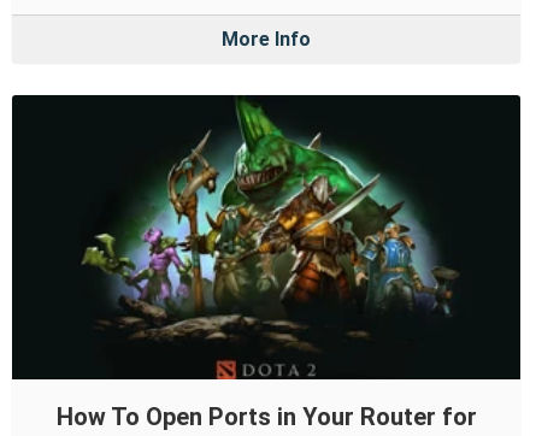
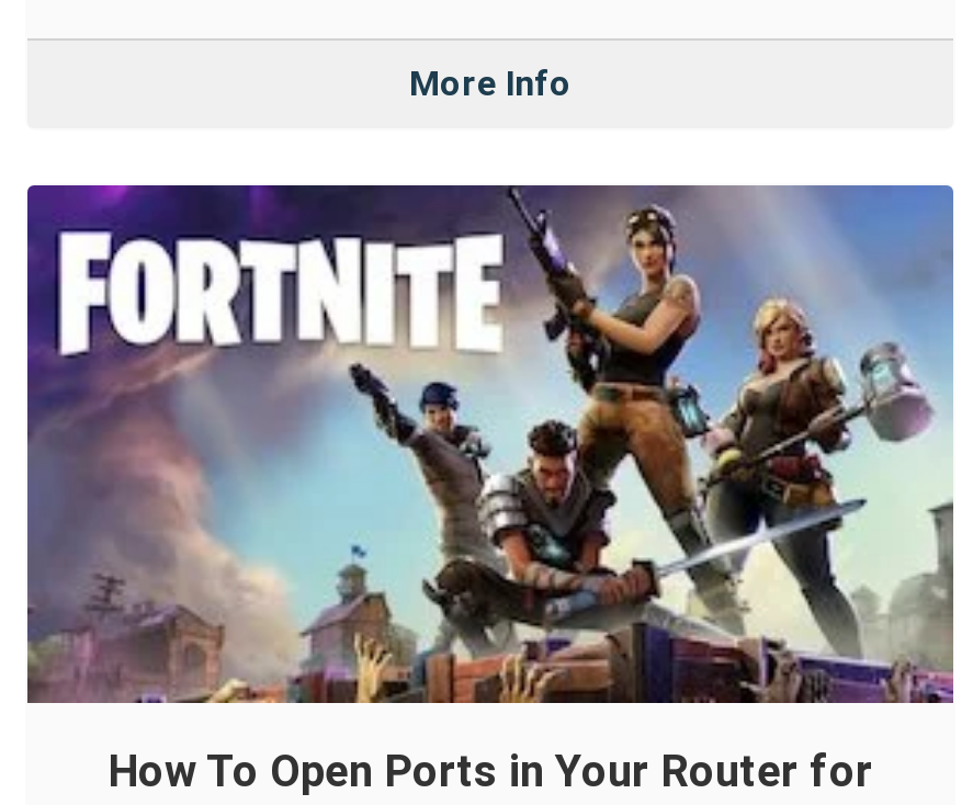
- [image]
+ [image]
